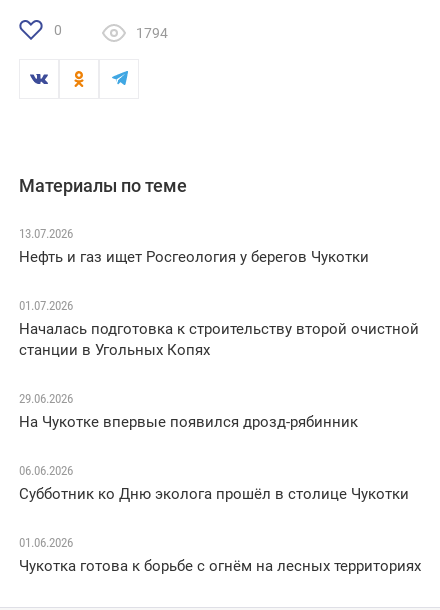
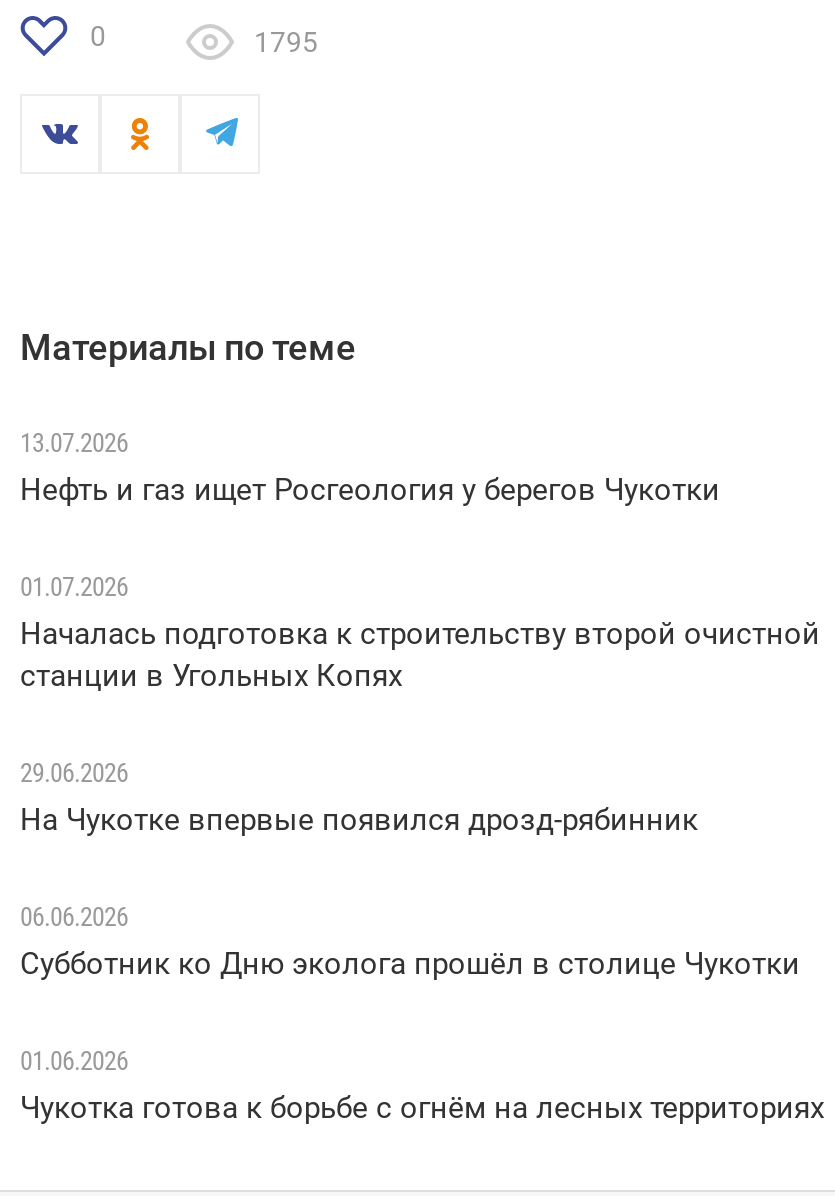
- 1794
+ 1795
